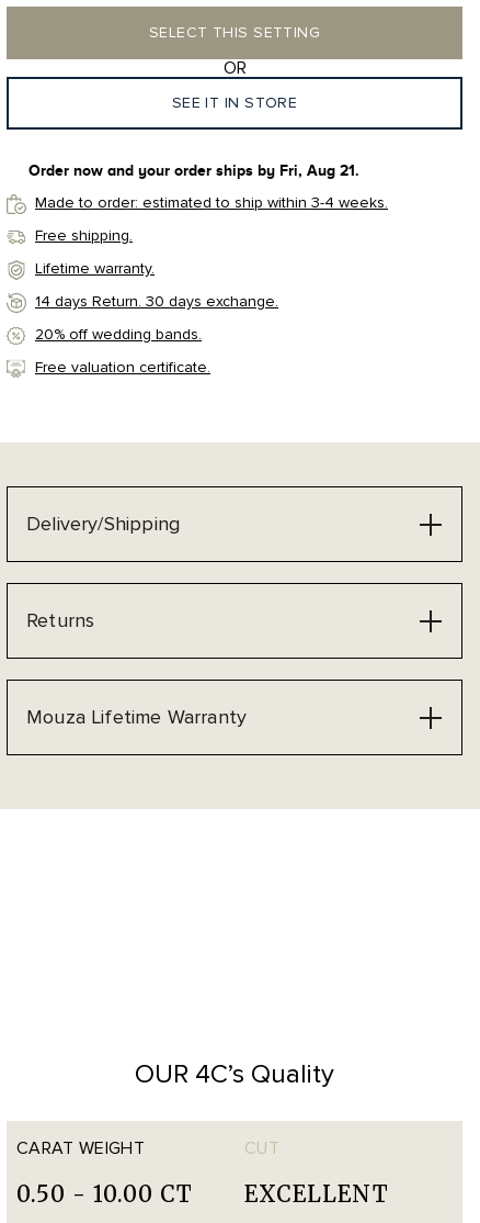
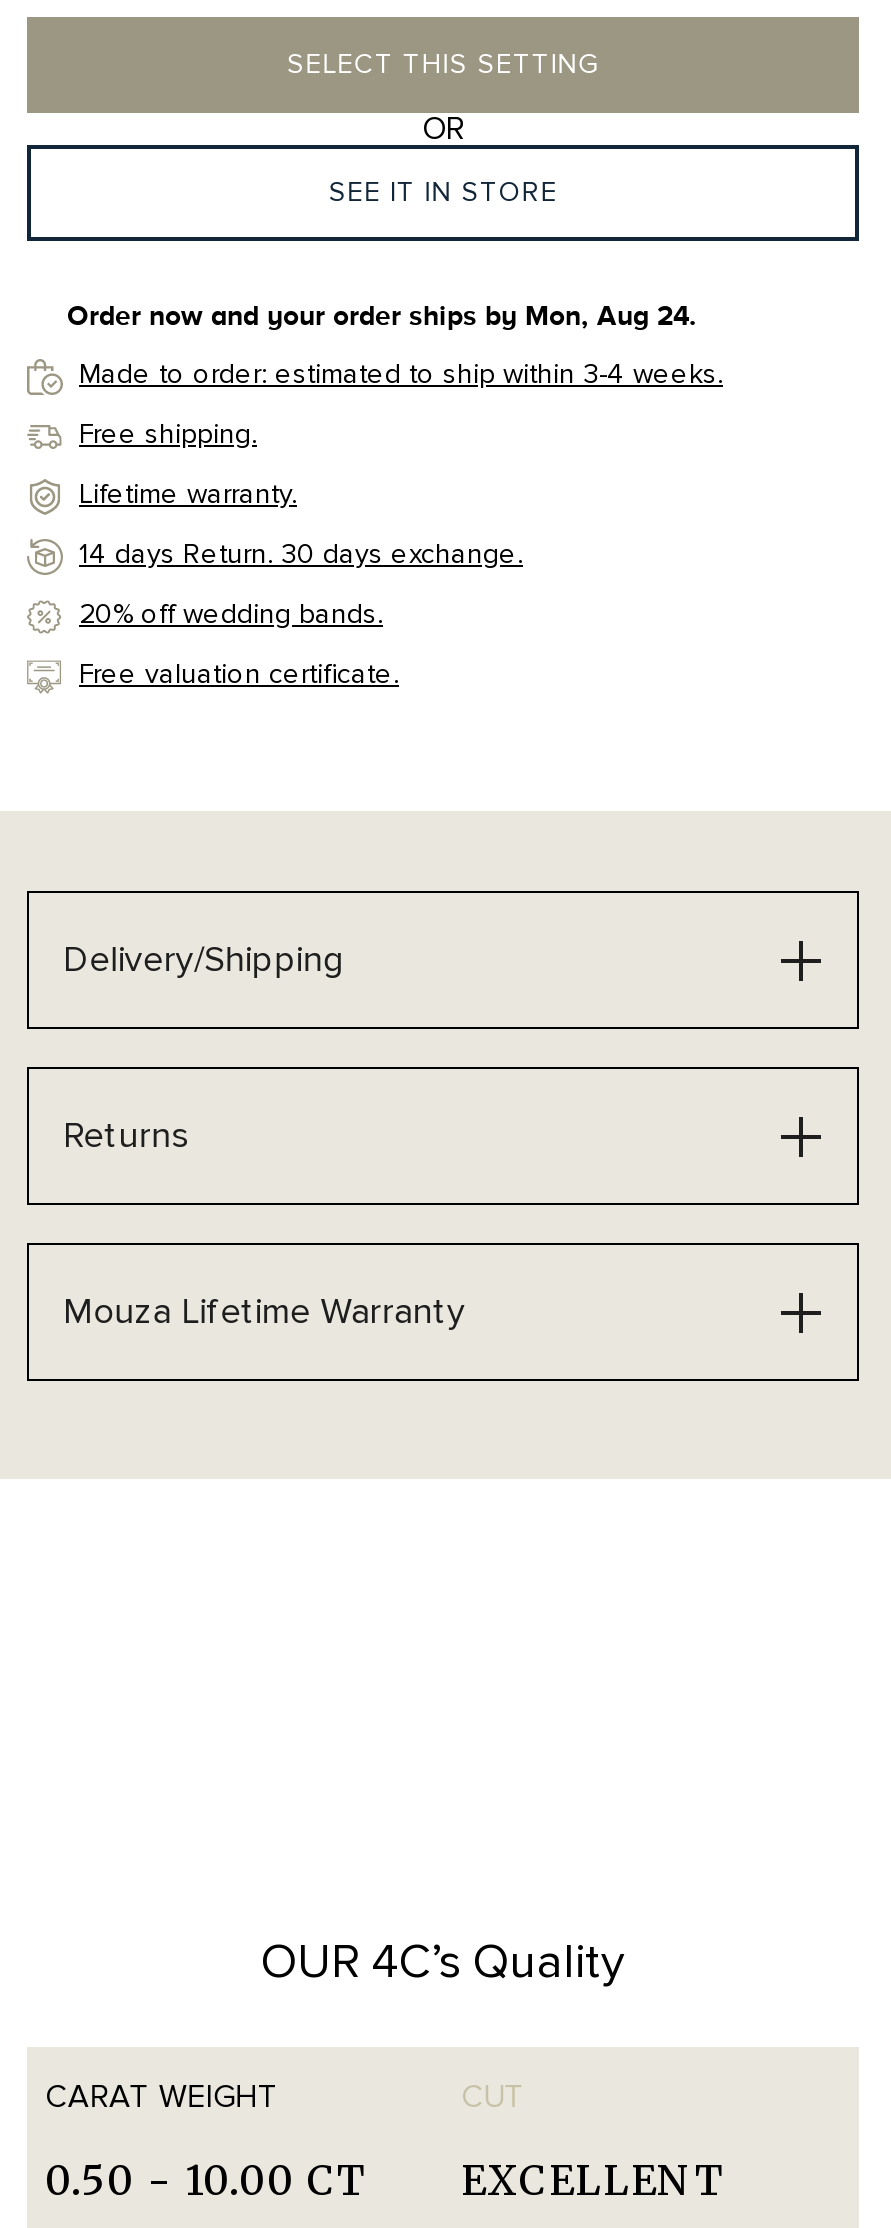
- Order now and your order ships by Fri, Aug 21.
+ Order now and your order ships by Mon, Aug 24.
